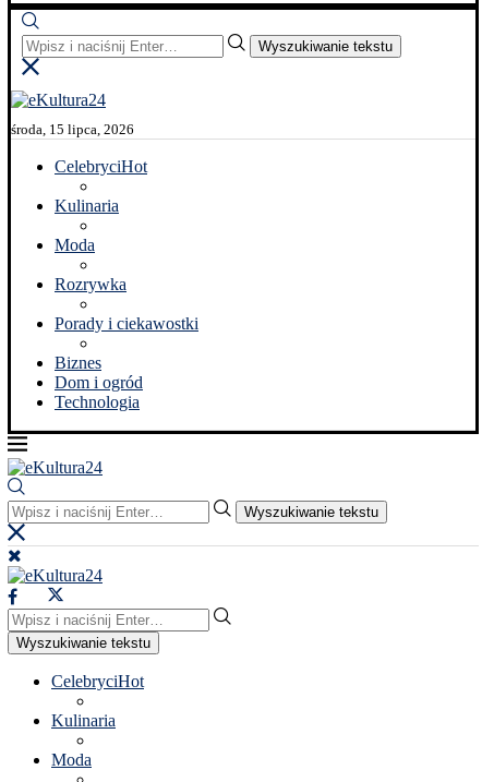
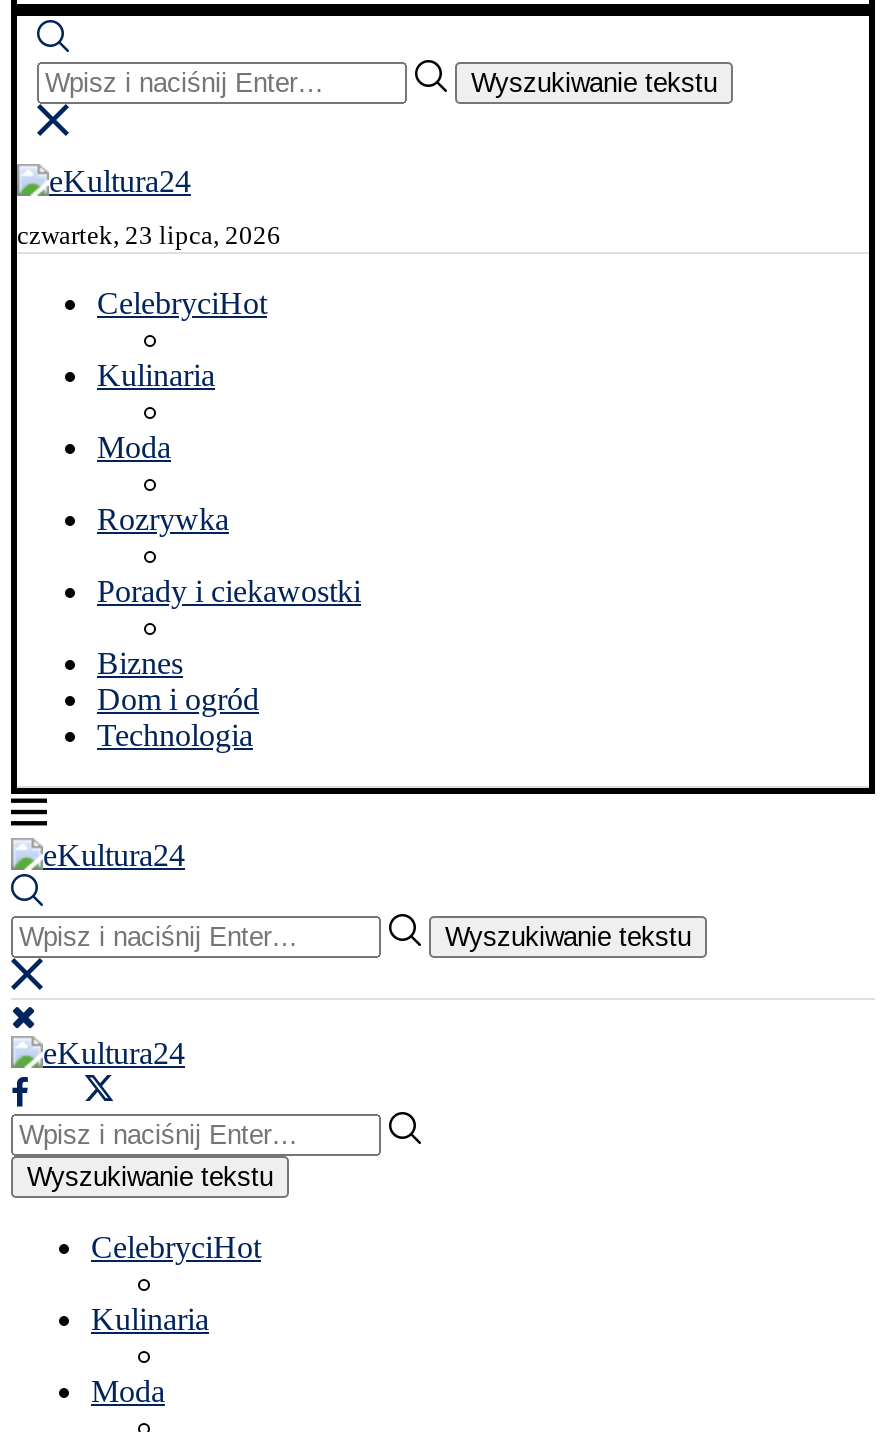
- środa, 15 lipca, 2026
+ czwartek, 23 lipca, 2026
